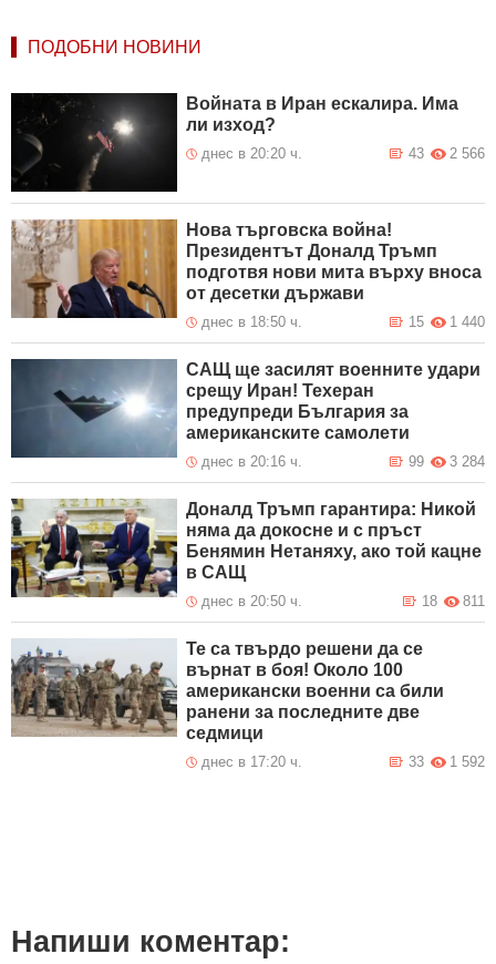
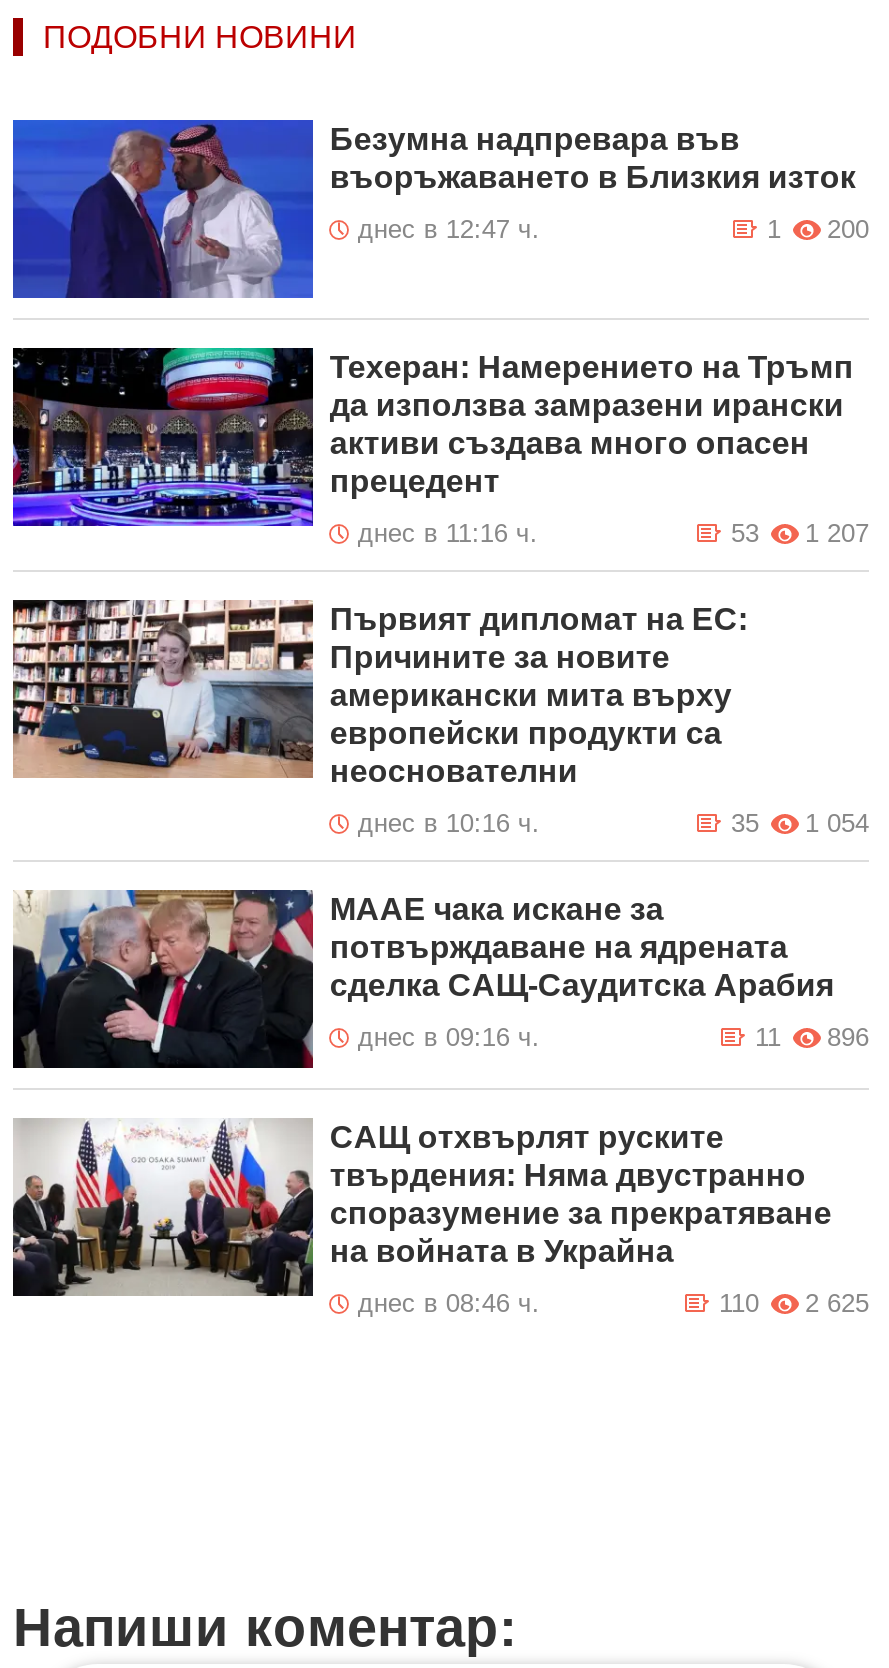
- [image]
- Войната в Иран ескалира. Има
- ли изход?
+ [image]
+ Безумна надпревара във
+ въоръжаването в Близкия изток

- днес в 20:20 ч.
- 2 566
- 43
+ днес в 12:47 ч.
+ 200
+ 1

- [image]
- Нова търговска война!
- Президентът Доналд Тръмп
- подготвя нови мита върху вноса
- от десетки държави
+ [image]
+ Техеран: Намерението на Тръмп
+ да използва замразени ирански
+ активи създава много опасен
+ прецедент

- днес в 18:50 ч.
- 1 440
- 15
+ днес в 11:16 ч.
+ 1 207
+ 53

- [image]
- САЩ ще засилят военните удари
- срещу Иран! Техеран
- предупреди България за
- американските самолети
+ [image]
+ Първият дипломат на ЕС:
+ Причините за новите
+ американски мита върху
+ европейски продукти са
+ неоснователни

- днес в 20:16 ч.
- 3 284
- 99
+ днес в 10:16 ч.
+ 1 054
+ 35

- [image]
- Доналд Тръмп гарантира: Никой
- няма да докосне и с пръст
- Бенямин Нетаняху, ако той кацне
- в САЩ
+ [image]
+ МААЕ чака искане за
+ потвърждаване на ядрената
+ сделка САЩ-Саудитска Арабия

- днес в 20:50 ч.
- 811
- 18
+ днес в 09:16 ч.
+ 896
+ 11

- [image]
- Те са твърдо решени да се
- върнат в боя! Около 100
- американски военни са били
- ранени за последните две
- седмици
+ [image]
+ САЩ отхвърлят руските
+ твърдения: Няма двустранно
+ споразумение за прекратяване
+ на войната в Украйна

- днес в 17:20 ч.
- 1 592
- 33
+ днес в 08:46 ч.
+ 2 625
+ 110
